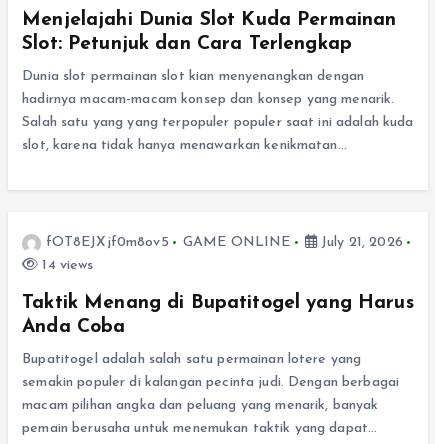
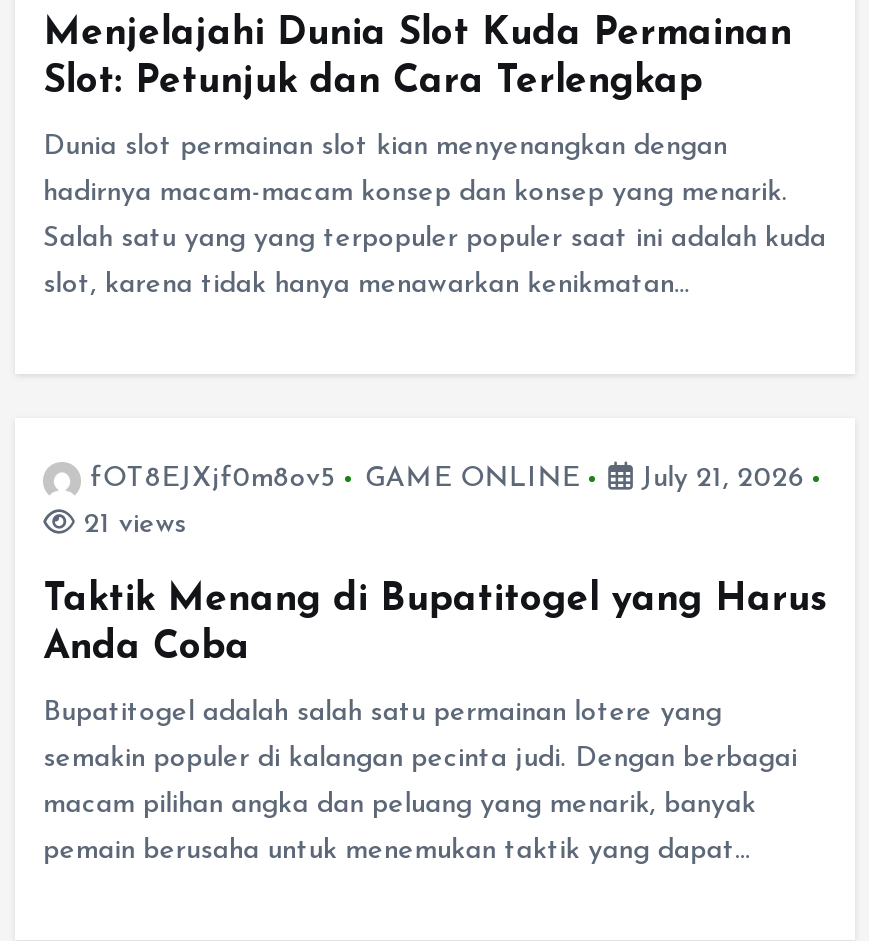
- 14 views
+ 21 views
